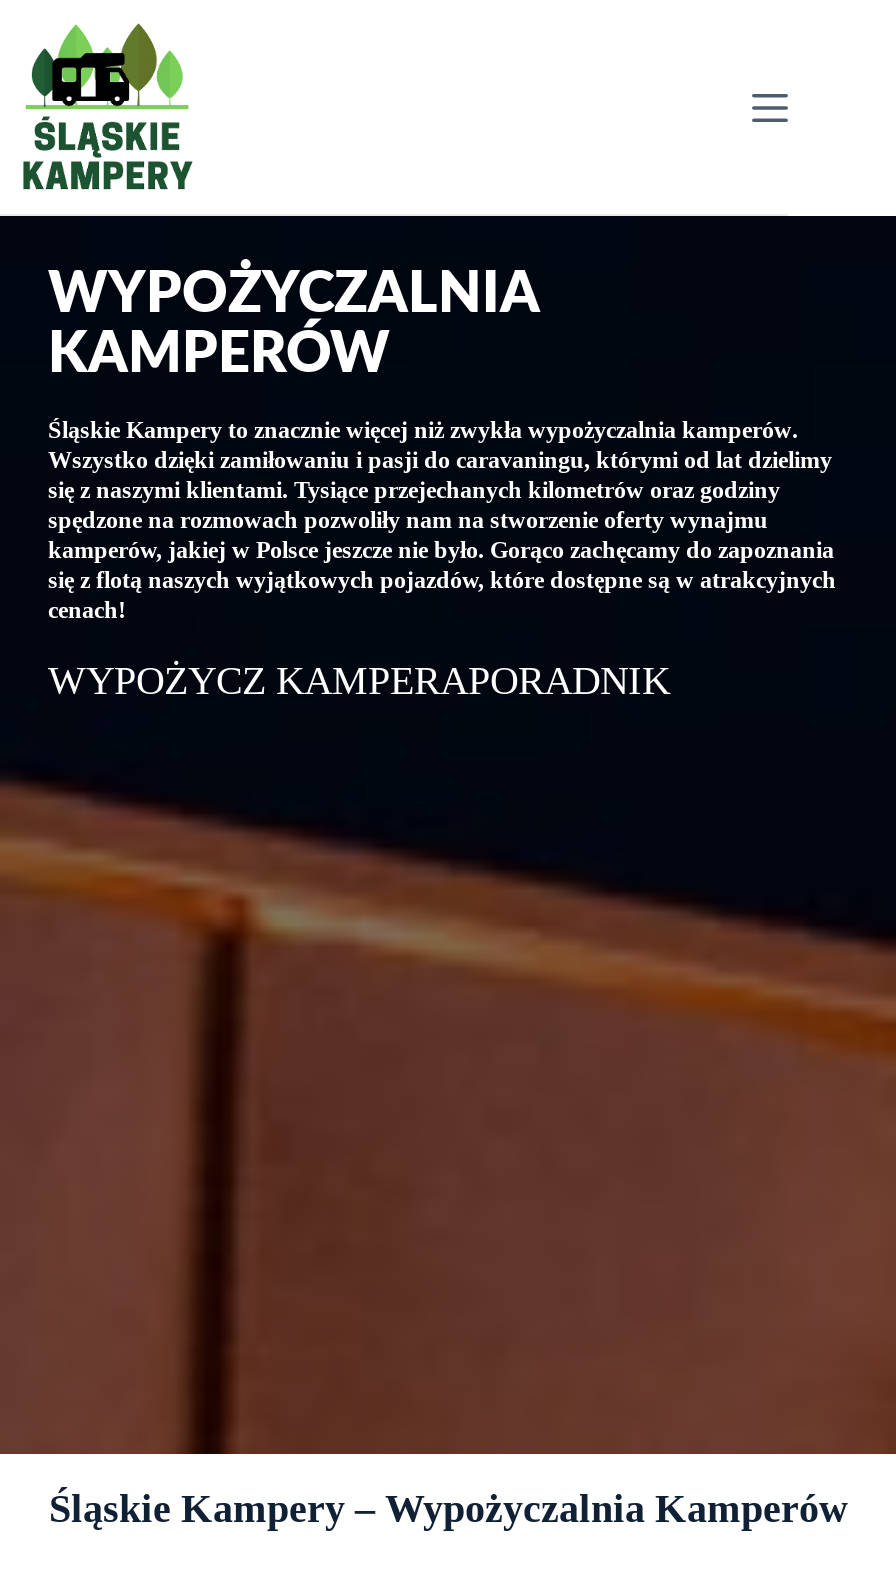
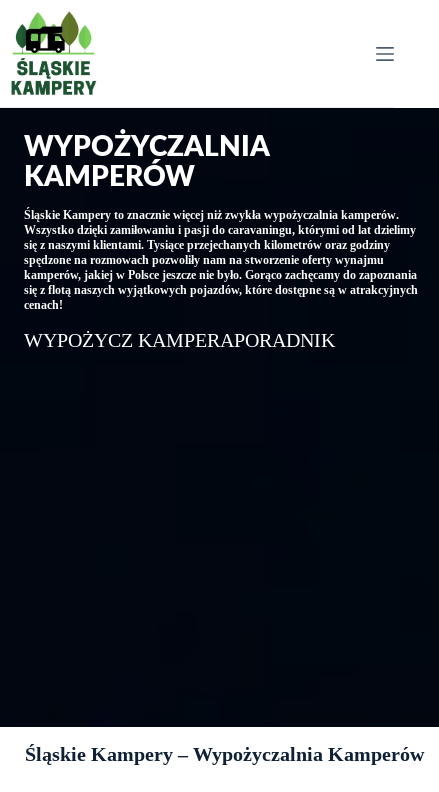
- [image]
